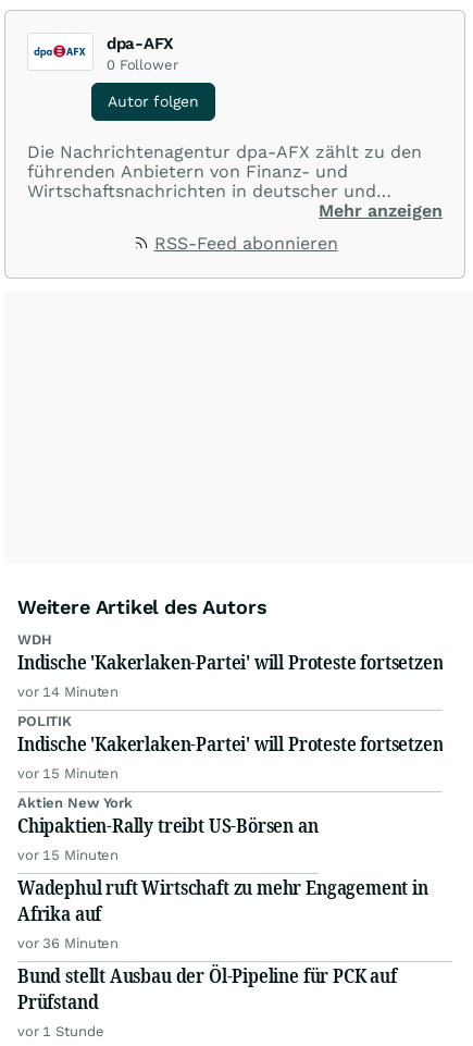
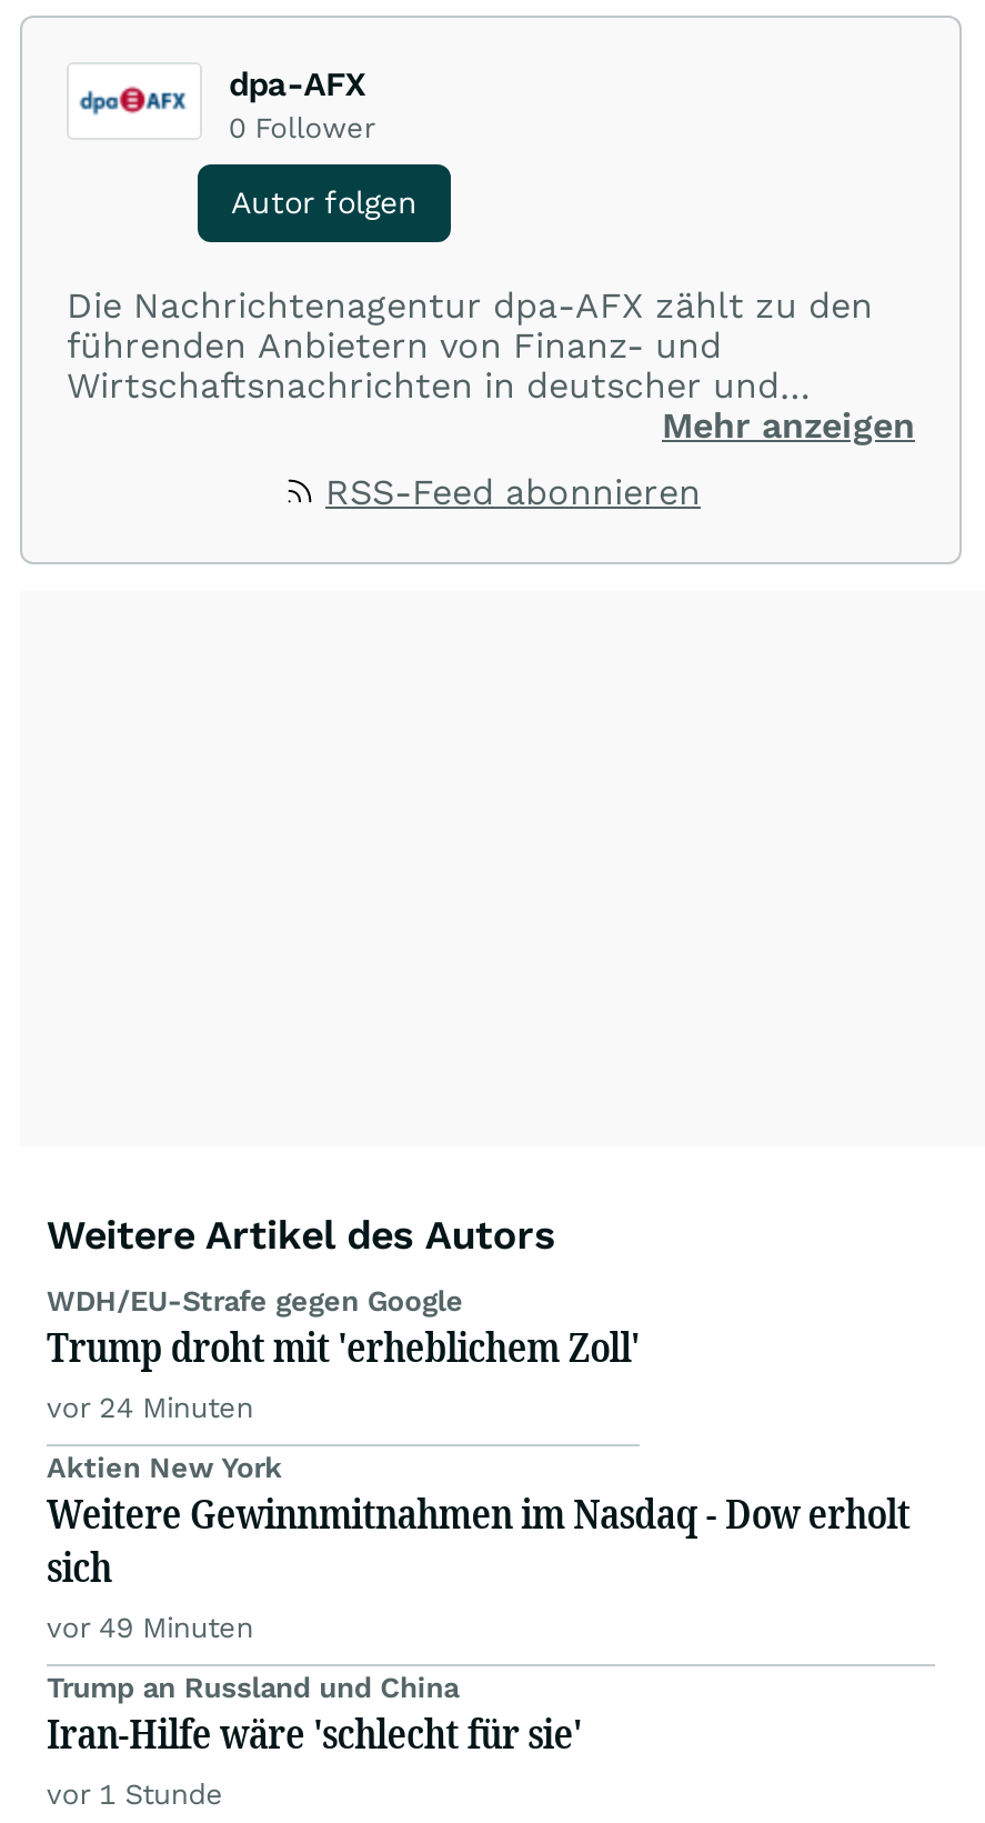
- WDH
- Indische 'Kakerlaken-Partei' will Proteste fortsetzen
- vor 14 Minuten
- POLITIK
- Indische 'Kakerlaken-Partei' will Proteste fortsetzen
- vor 15 Minuten
+ WDH/EU-Strafe gegen Google
+ Trump droht mit 'erheblichem Zoll'
+ vor 24 Minuten

- Chipaktien-Rally treibt US-Börsen an
- vor 15 Minuten
- Wadephul ruft Wirtschaft zu mehr Engagement in
- Afrika auf
- vor 36 Minuten
- Bund stellt Ausbau der Öl-Pipeline für PCK auf
- Prüfstand
+ Weitere Gewinnmitnahmen im Nasdaq - Dow erholt
+ sich
+ vor 49 Minuten
+ Trump an Russland und China
+ Iran-Hilfe wäre 'schlecht für sie'
